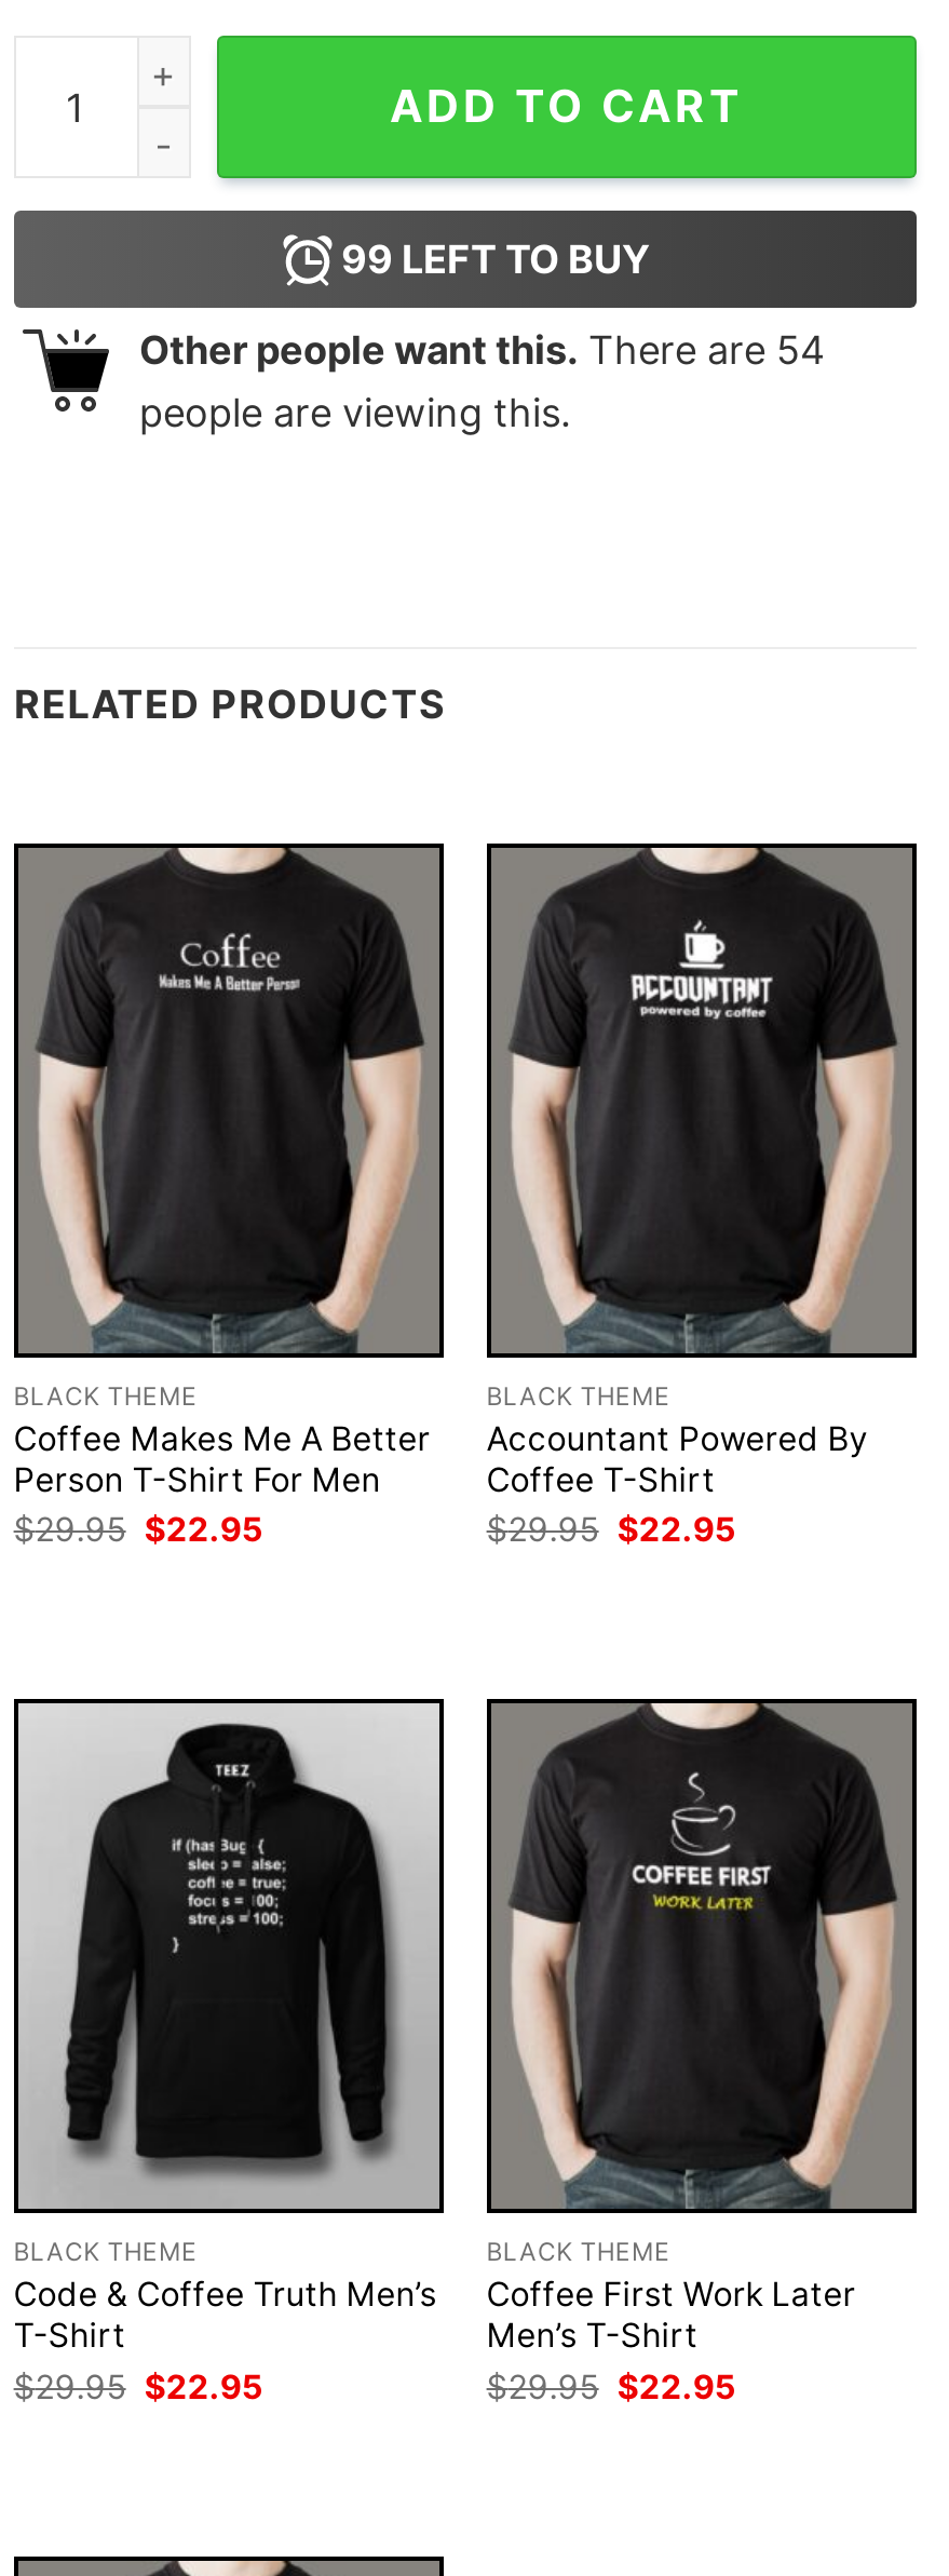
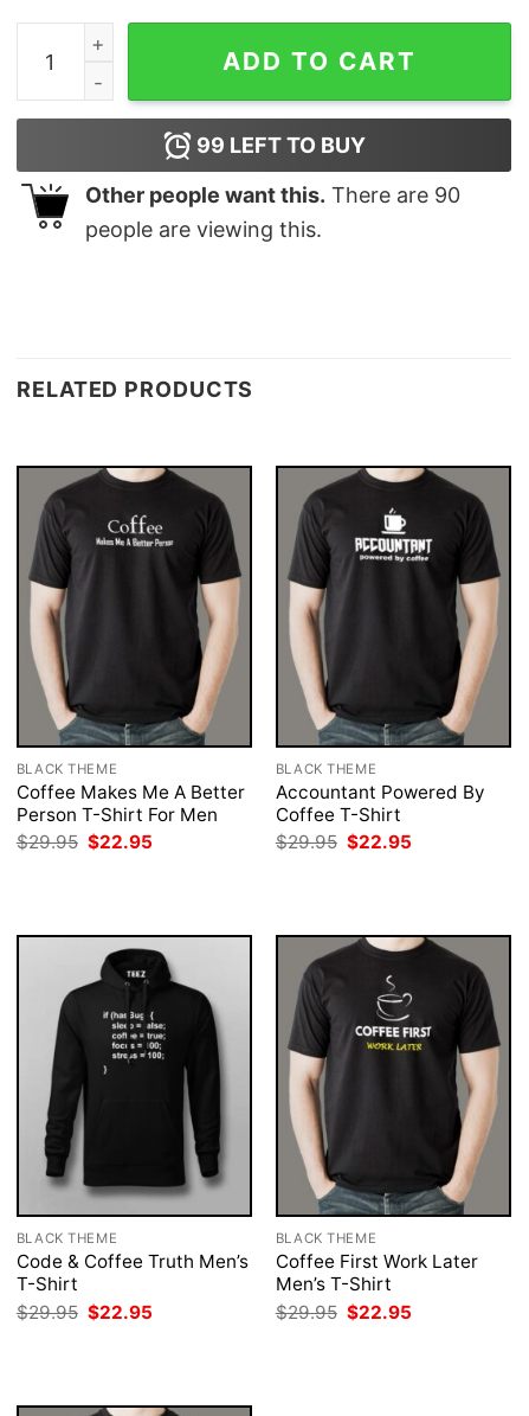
- Other people want this. There are 54
+ Other people want this. There are 90
